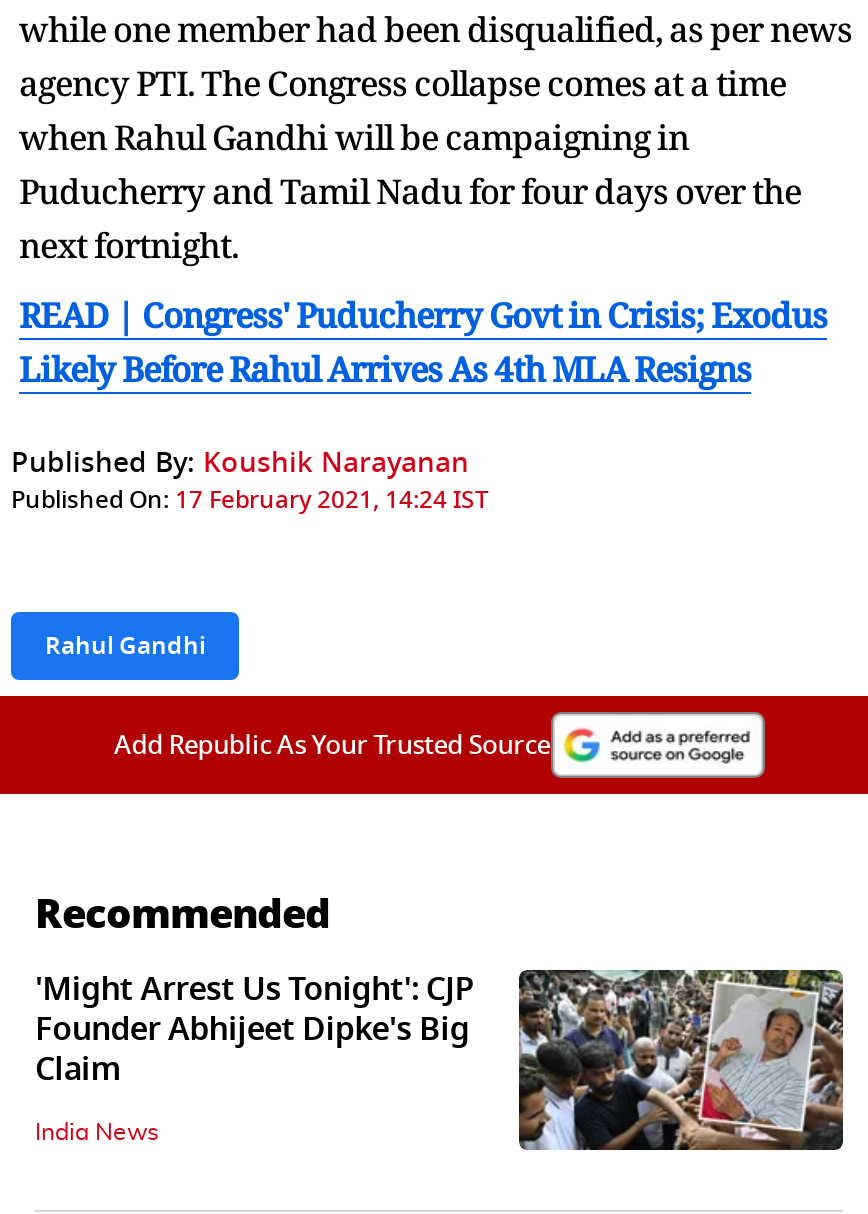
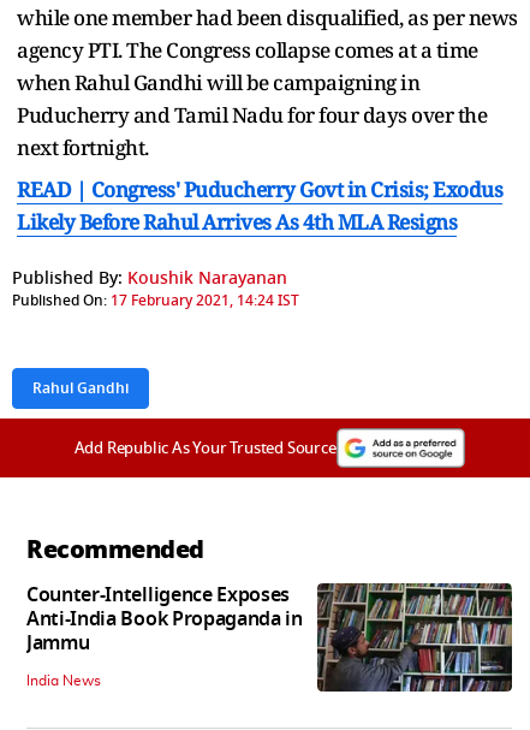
- [image]
- 'Might Arrest Us Tonight': CJP
- Founder Abhijeet Dipke's Big
- Claim
+ [image]
+ Counter-Intelligence Exposes
+ Anti-India Book Propaganda in
+ Jammu
